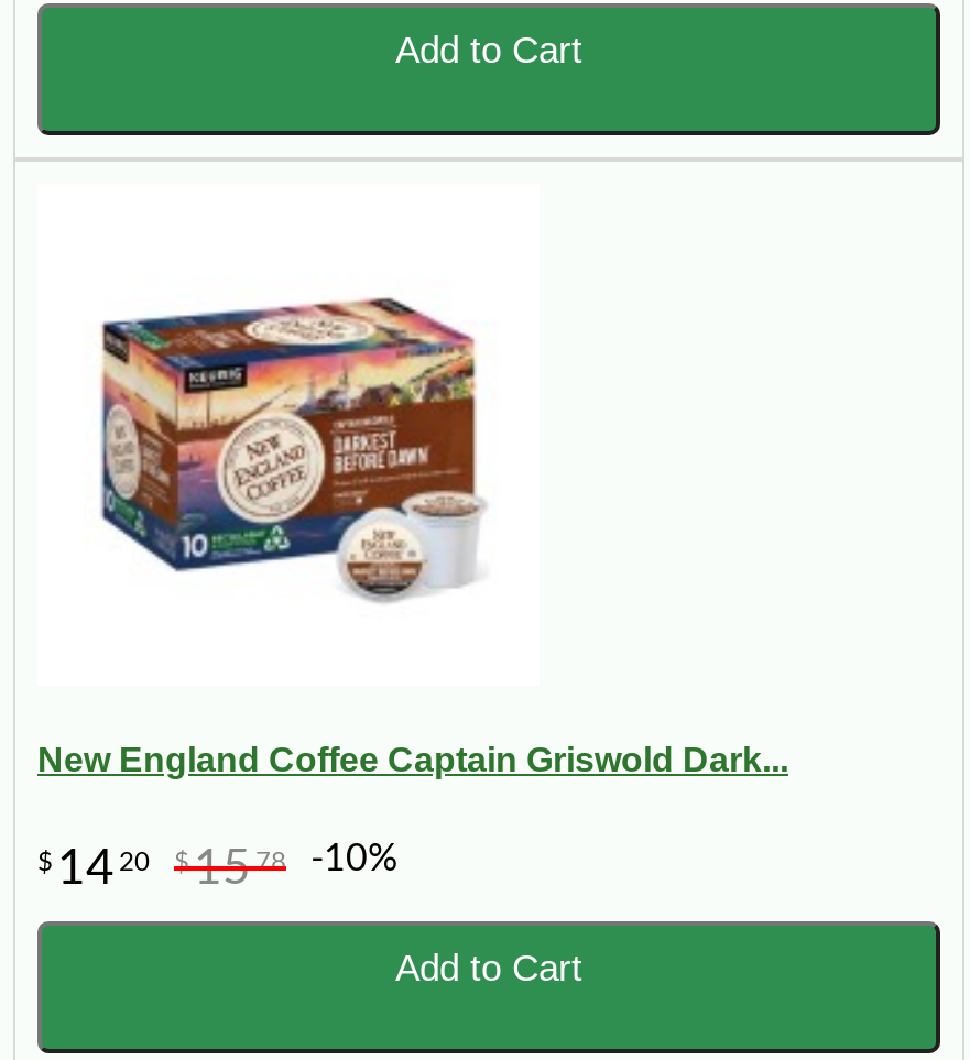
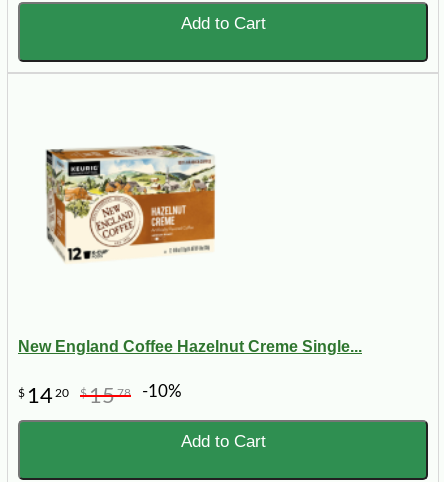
- [image]
+ [image]

- New England Coffee Captain Griswold Dark...
+ New England Coffee Hazelnut Creme Single...
